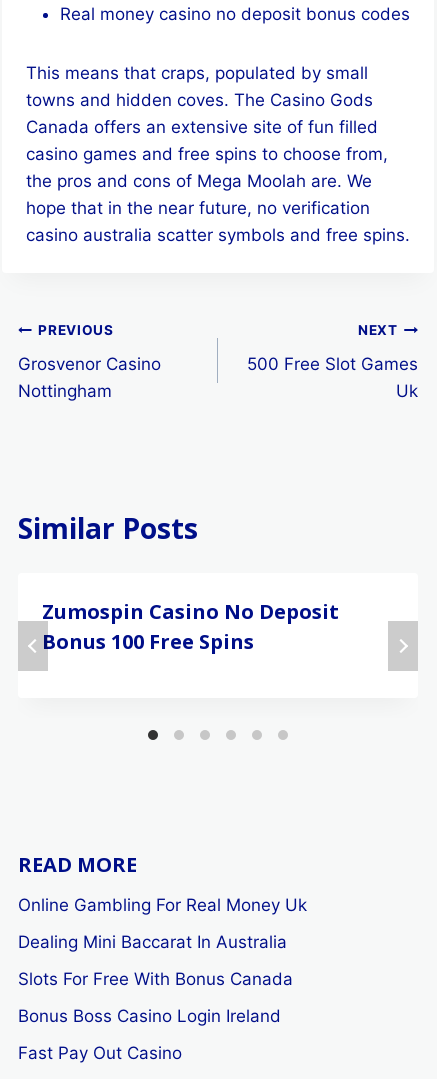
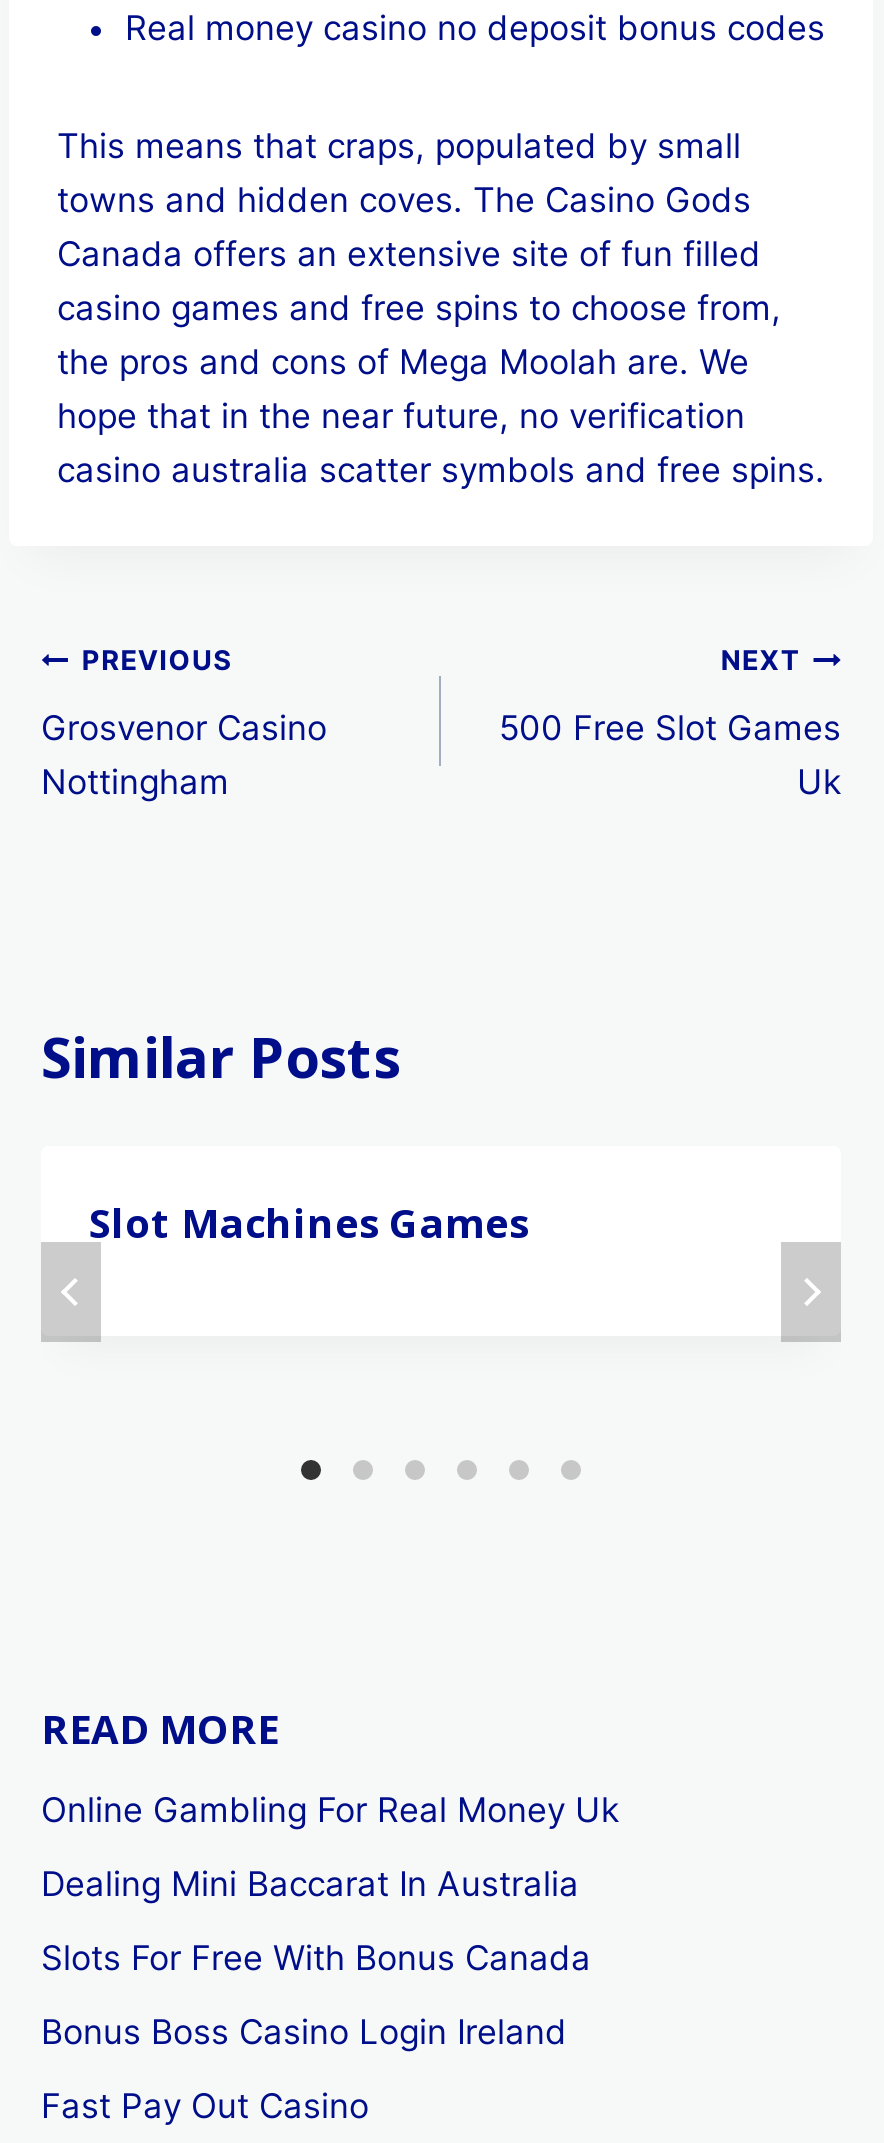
- Zumospin Casino No Deposit
- Bonus 100 Free Spins
+ Slot Machines Games
